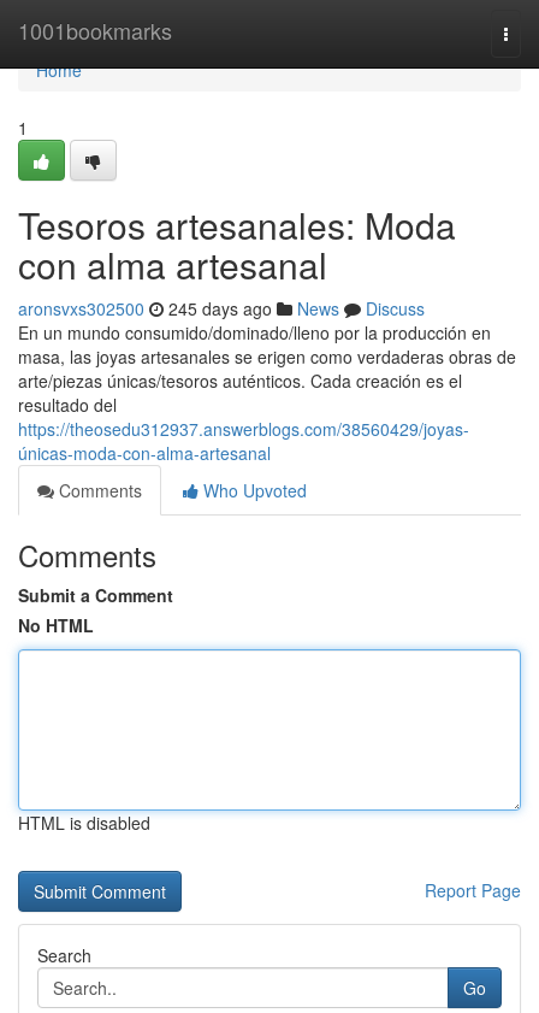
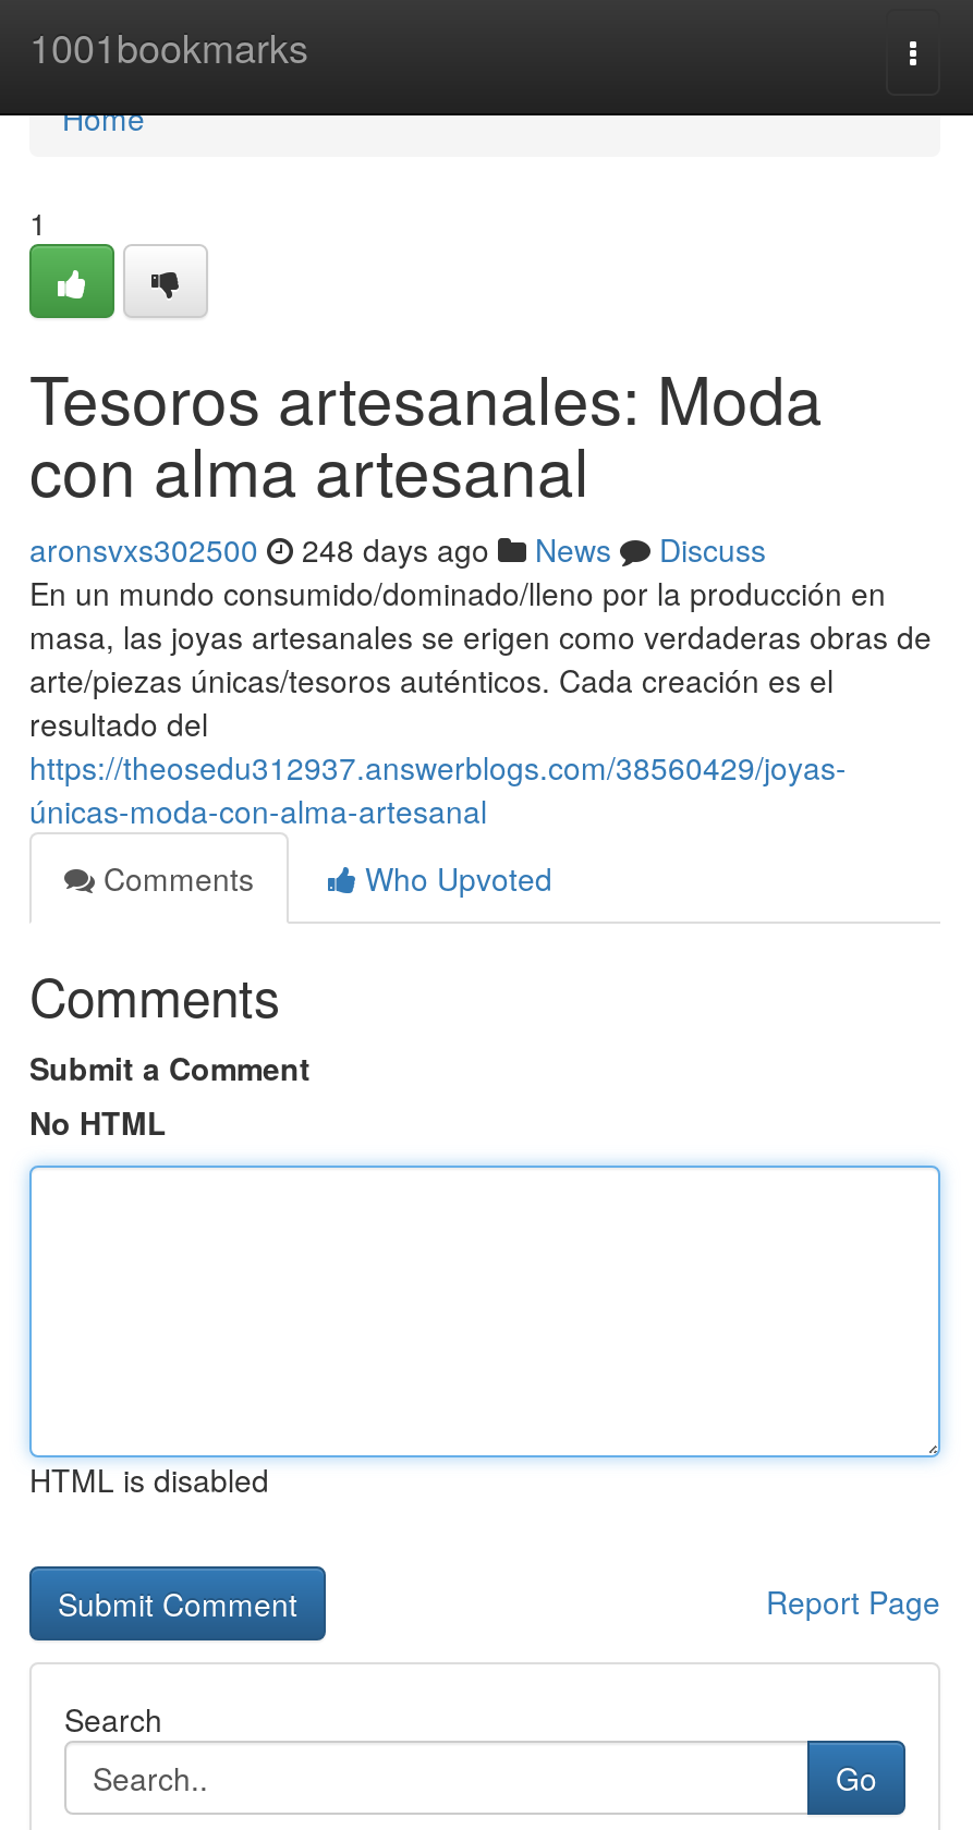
- aronsvxs302500 245 days ago News Discuss
+ aronsvxs302500 248 days ago News Discuss
